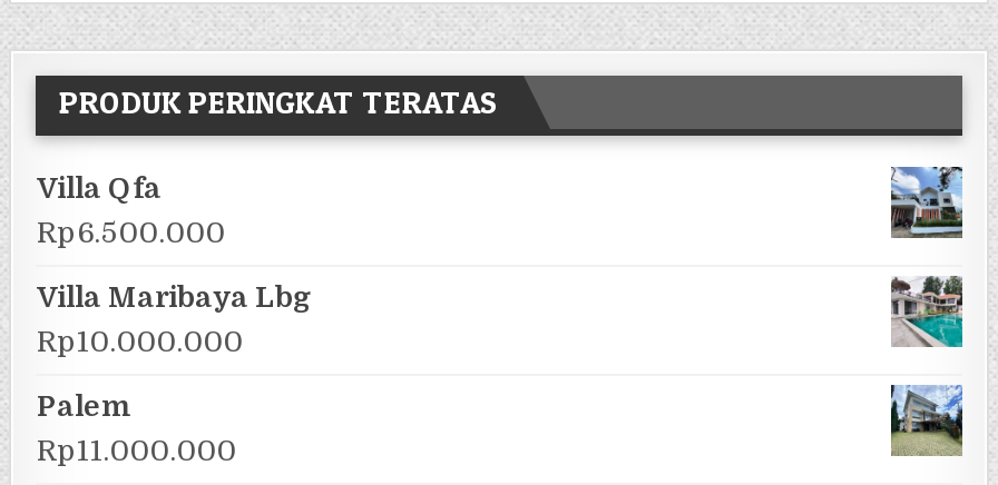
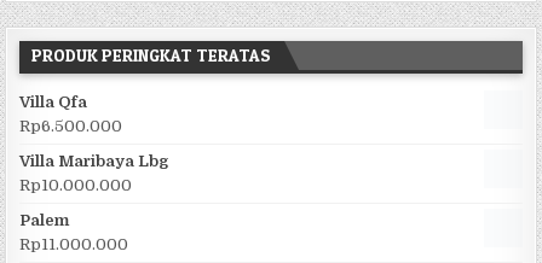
- [image]

- [image]

- [image]
